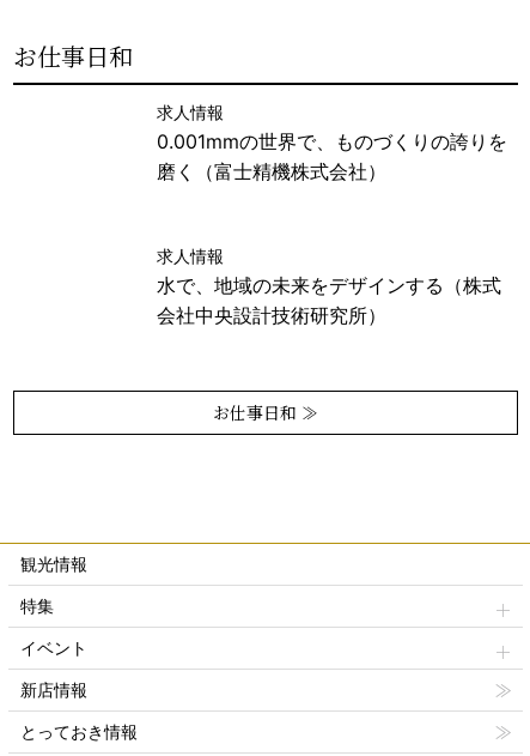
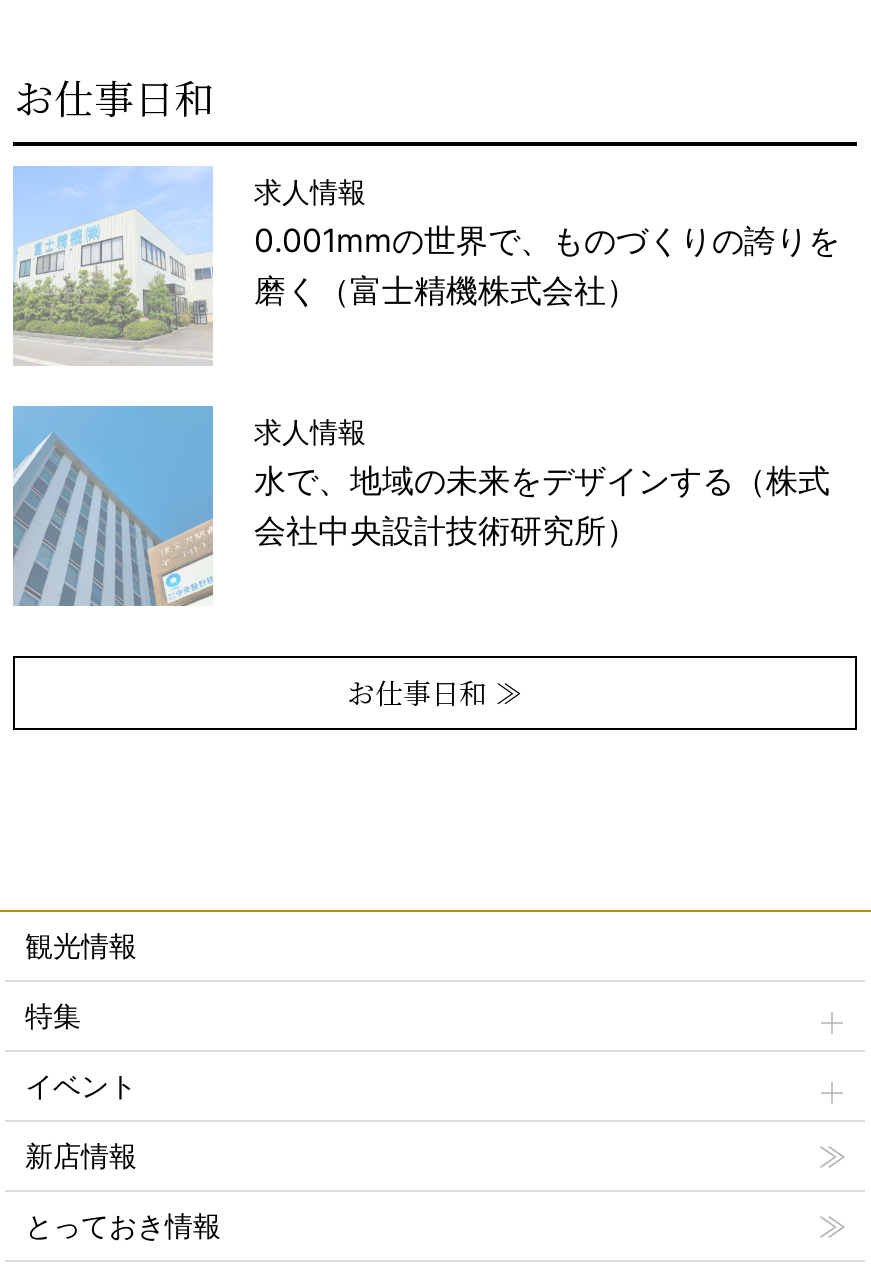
+ [image]

+ [image]
